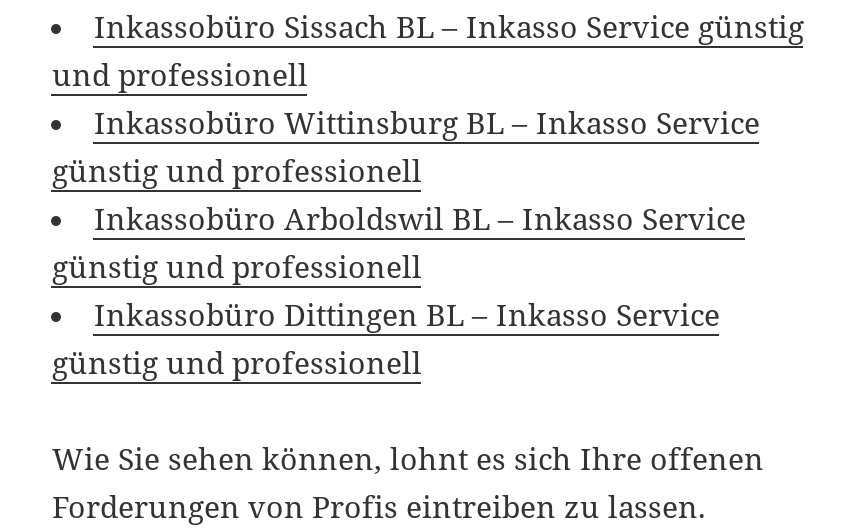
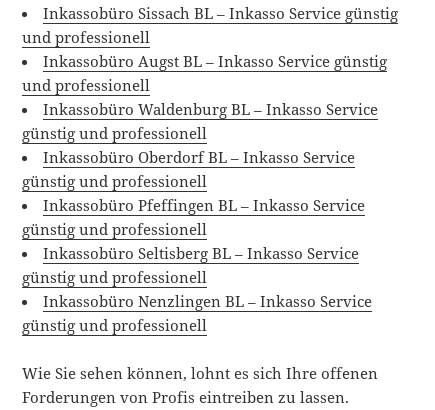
- Inkassobüro Wittinsburg BL – Inkasso Service
+ Inkassobüro Augst BL – Inkasso Service günstig
+ und professionell
+ Inkassobüro Waldenburg BL – Inkasso Service

- Inkassobüro Arboldswil BL – Inkasso Service
+ Inkassobüro Oberdorf BL – Inkasso Service

- Inkassobüro Dittingen BL – Inkasso Service
+ Inkassobüro Pfeffingen BL – Inkasso Service
+ günstig und professionell
+ Inkassobüro Seltisberg BL – Inkasso Service
+ günstig und professionell
+ Inkassobüro Nenzlingen BL – Inkasso Service
